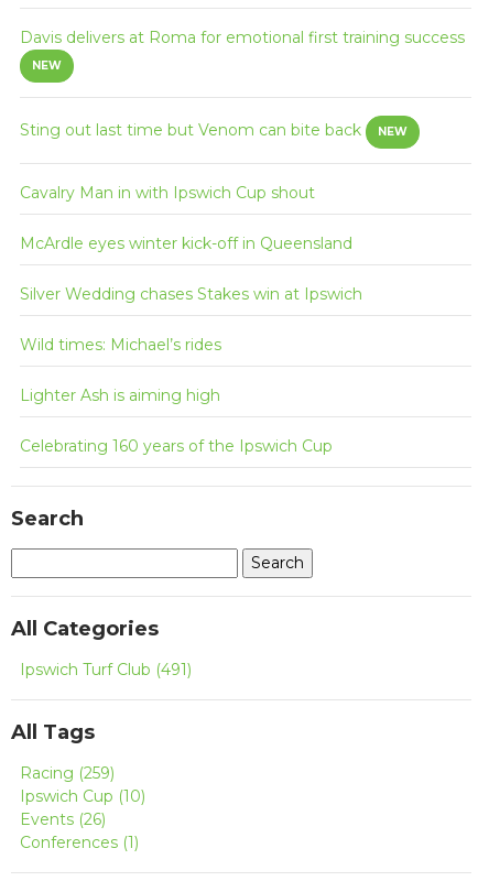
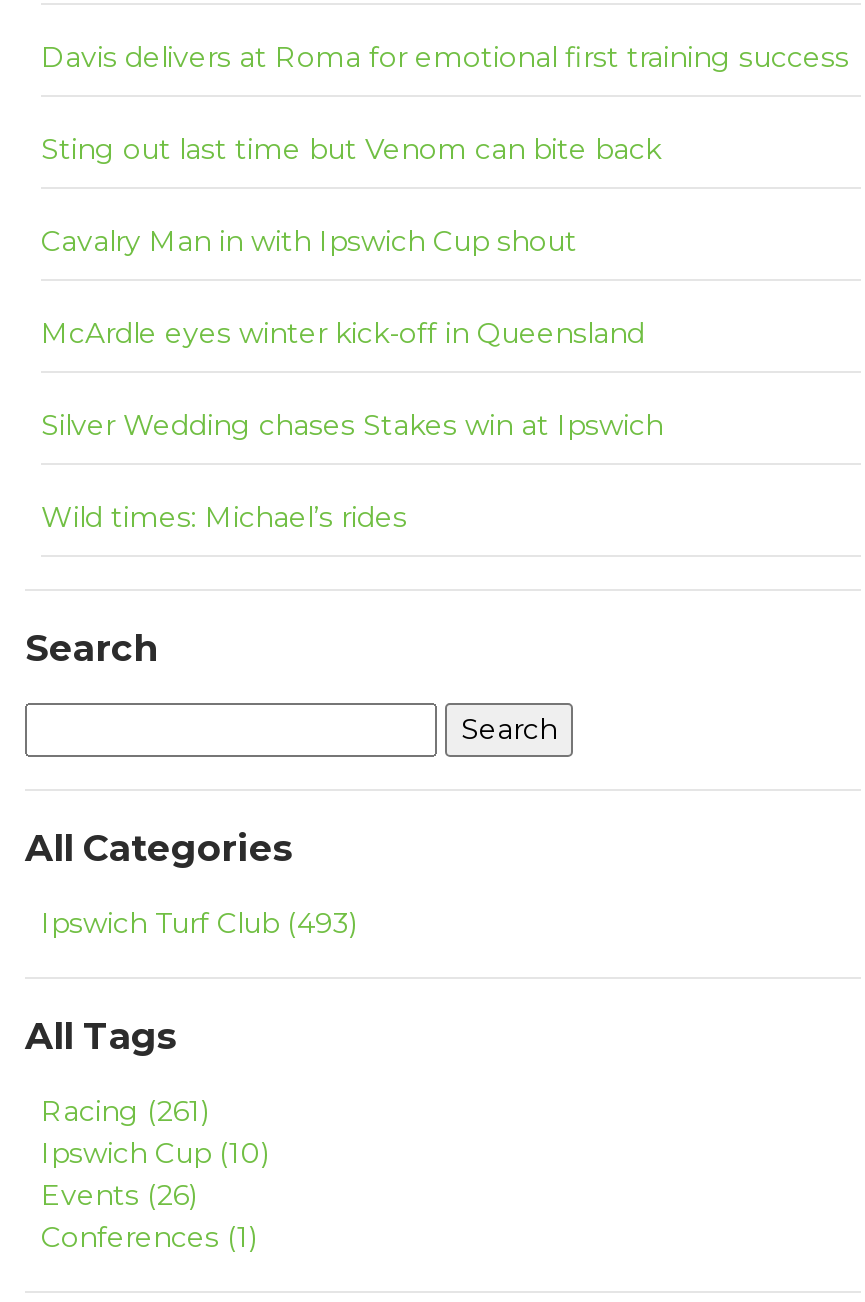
- NEW

- NEW

- Lighter Ash is aiming high
- Celebrating 160 years of the Ipswich Cup

- Ipswich Turf Club (491)
+ Ipswich Turf Club (493)

- Racing (259)
+ Racing (261)
